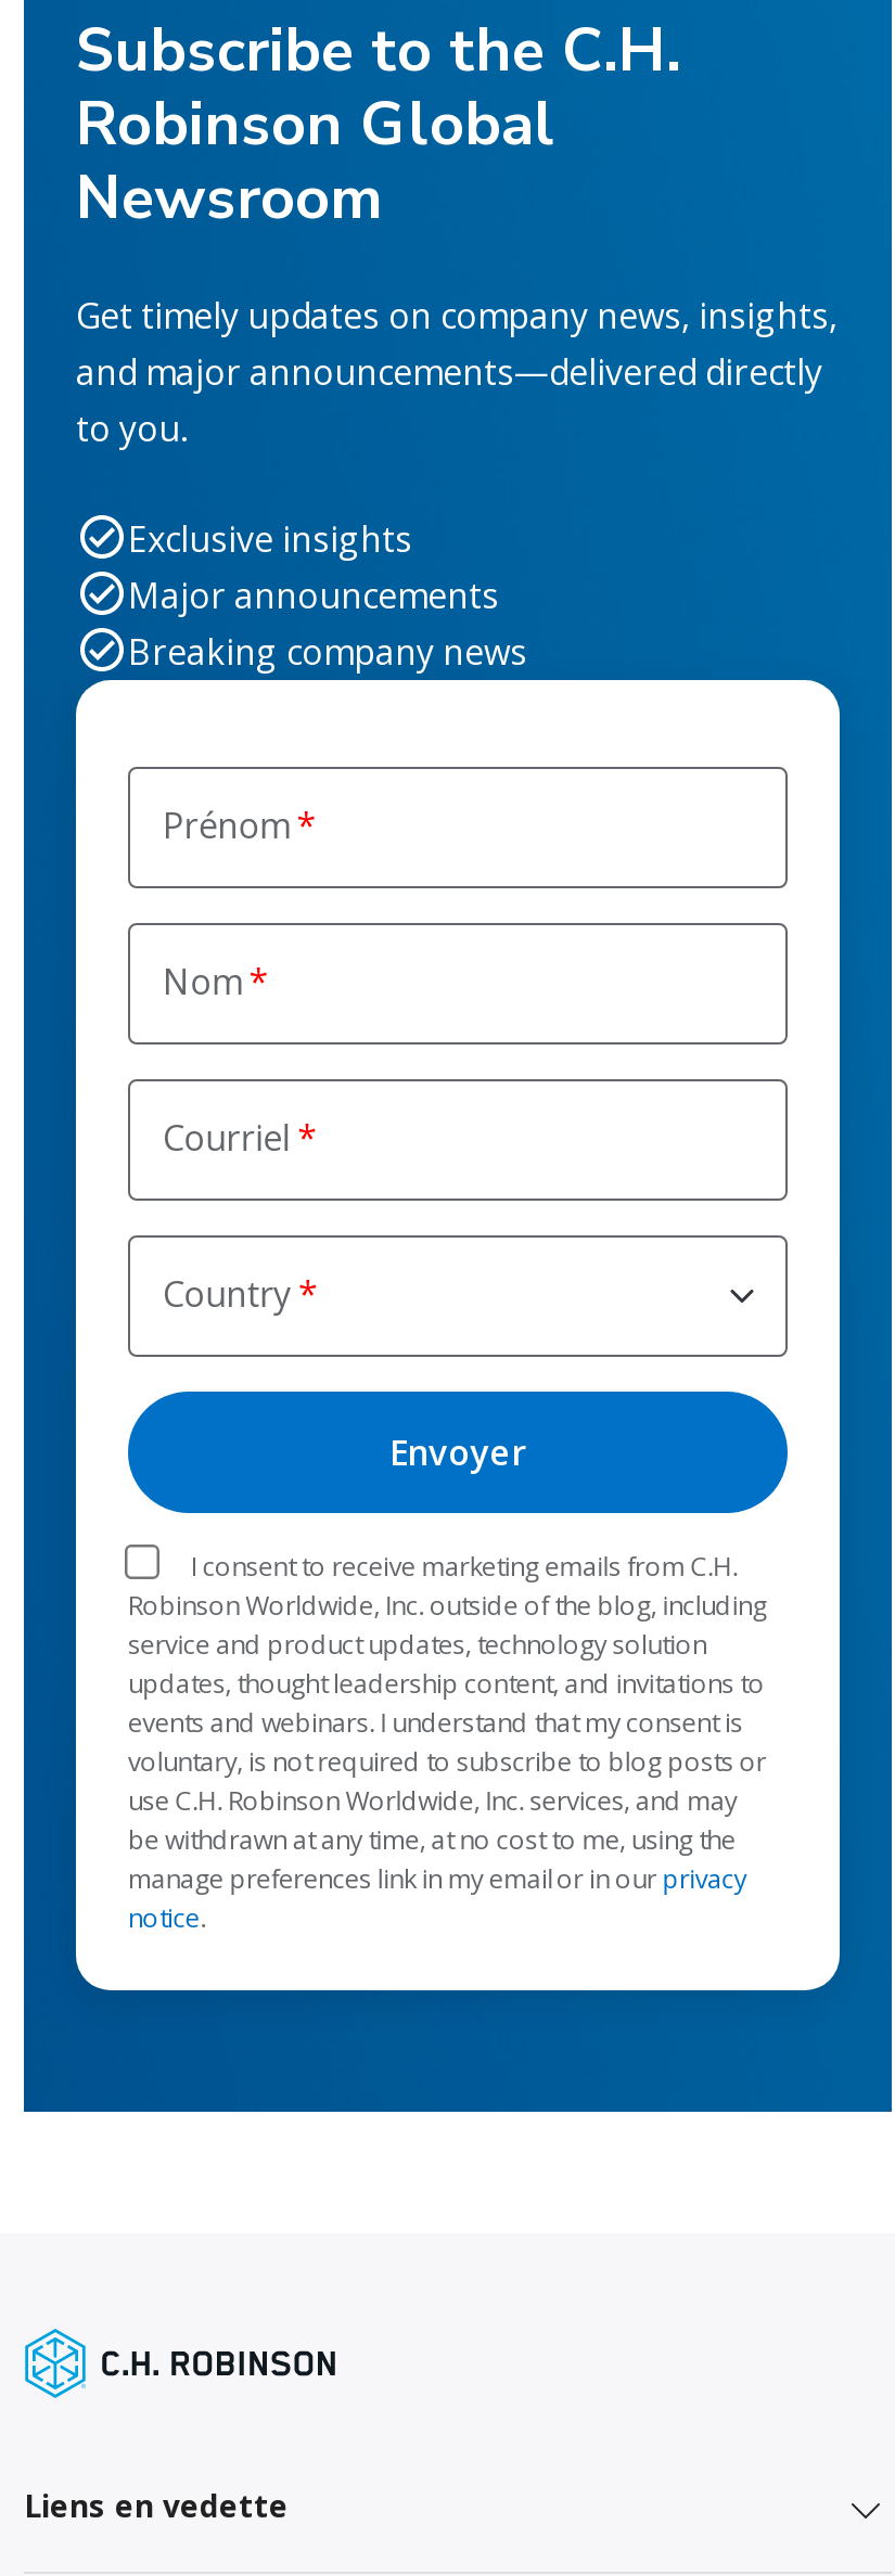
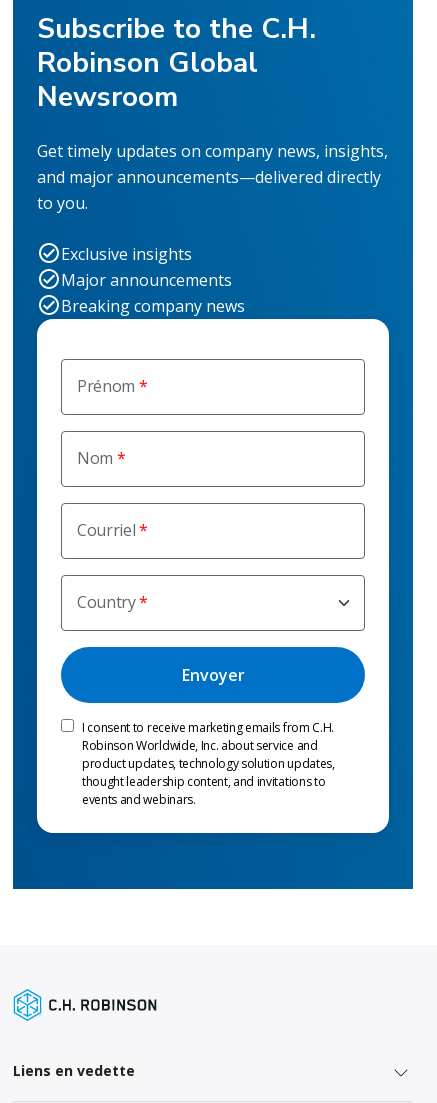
- Robinson Worldwide, Inc. outside of the blog, including
- service and product updates, technology solution
- updates, thought leadership content, and invitations to
- events and webinars. I understand that my consent is
- voluntary, is not required to subscribe to blog posts or
- use C.H. Robinson Worldwide, Inc. services, and may
- be withdrawn at any time, at no cost to me, using the
- manage preferences link in my email or in our privacy
- notice.
+ Robinson Worldwide, Inc. about service and
+ product updates, technology solution updates,
+ thought leadership content, and invitations to
+ events and webinars.
